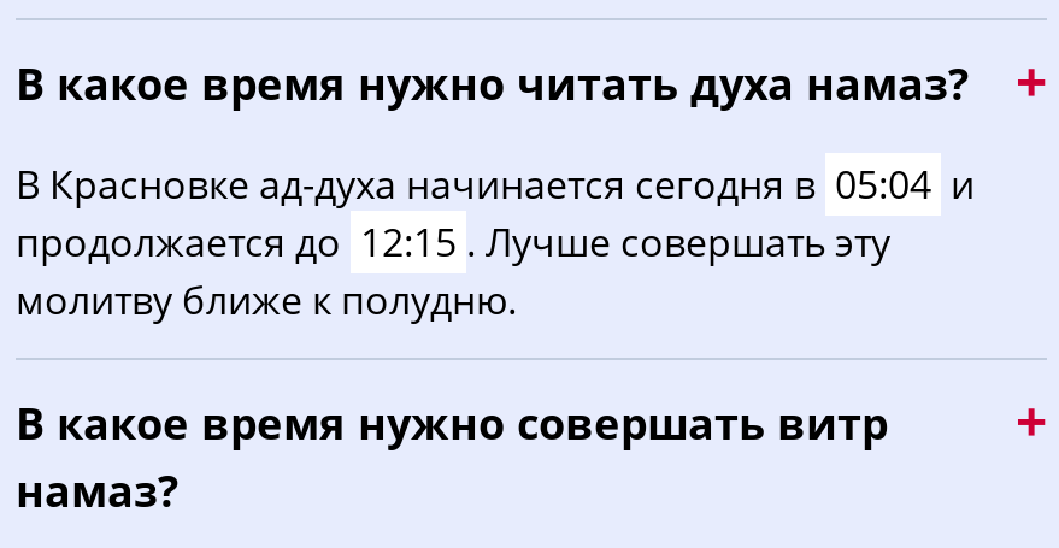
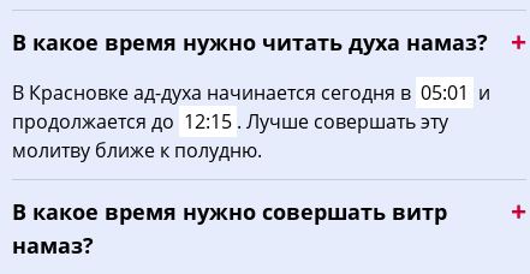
- В Красновке ад-духа начинается сегодня в 05:04 и
+ В Красновке ад-духа начинается сегодня в 05:01 и
